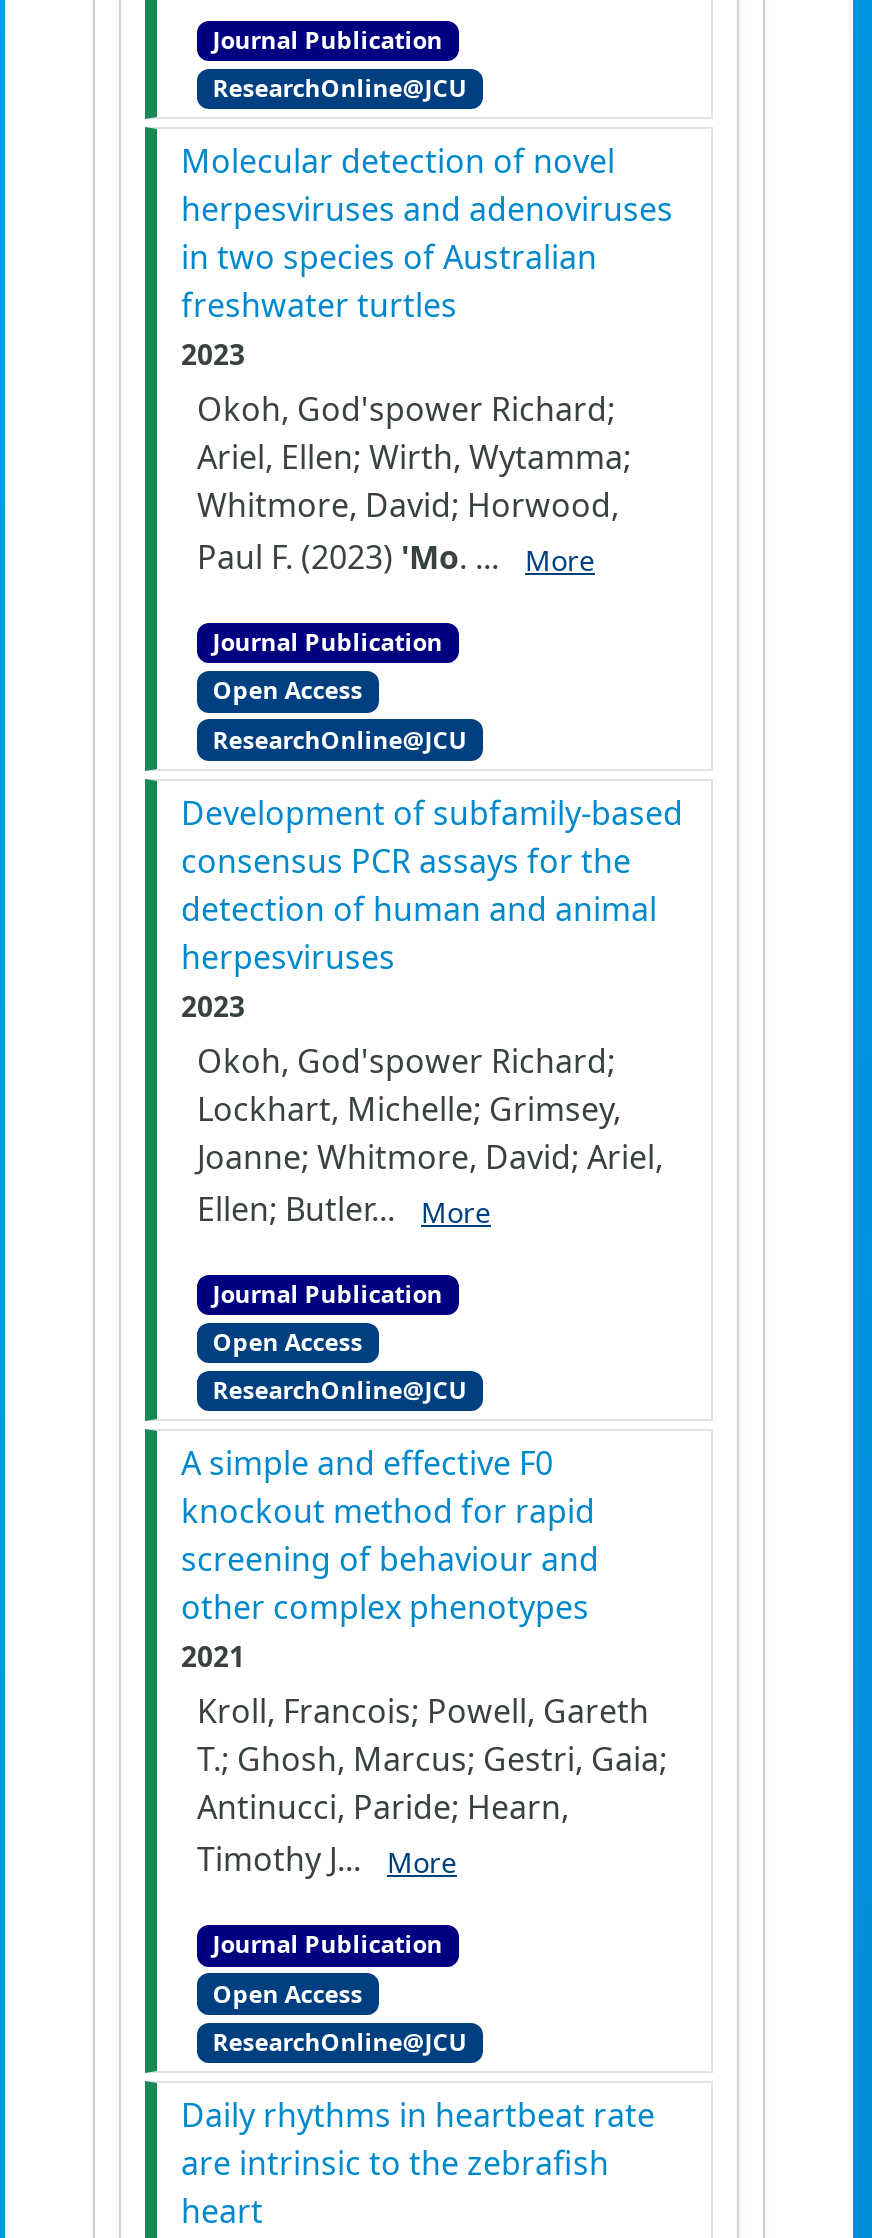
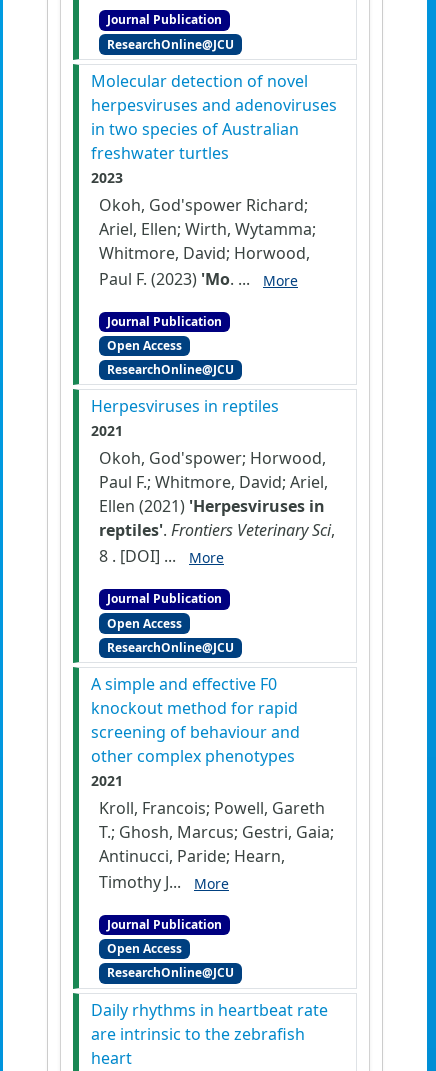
- Development of subfamily-based
- consensus PCR assays for the
- detection of human and animal
- herpesviruses
- 2023
- Okoh, God'spower Richard;
- Lockhart, Michelle; Grimsey,
- Joanne; Whitmore, David; Ariel,
- Ellen; Butler... More
+ Herpesviruses in reptiles
+ 2021
+ Okoh, God'spower; Horwood,
+ Paul F.; Whitmore, David; Ariel,
+ Ellen (2021) 'Herpesviruses in
+ reptiles'. Frontiers Veterinary Sci,
+ 8 . [DOI]... More
